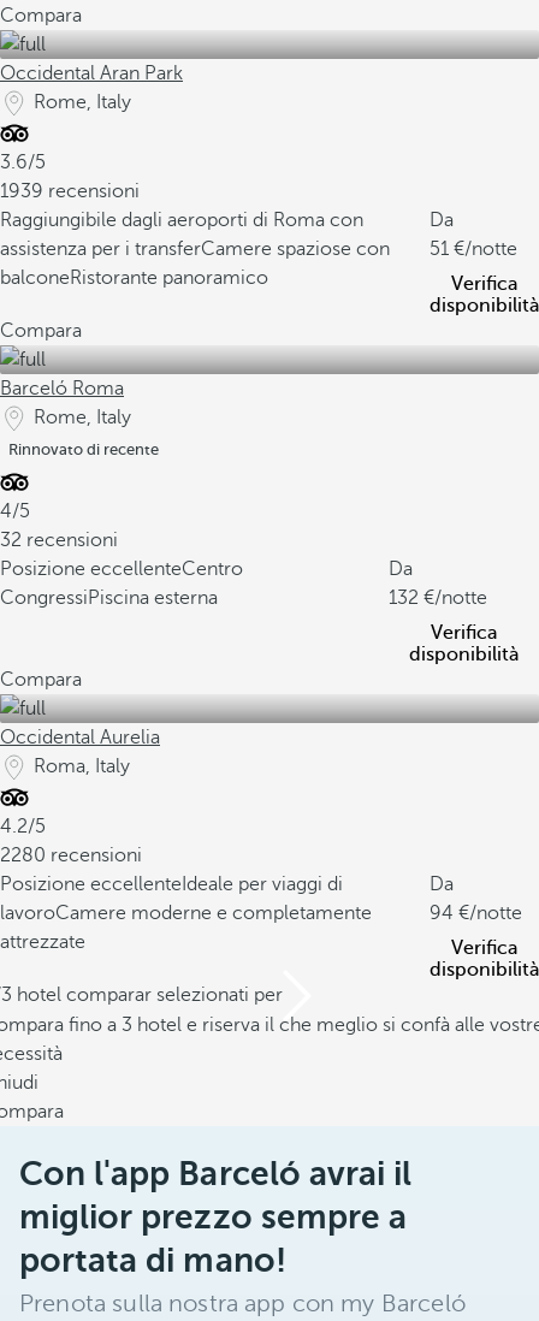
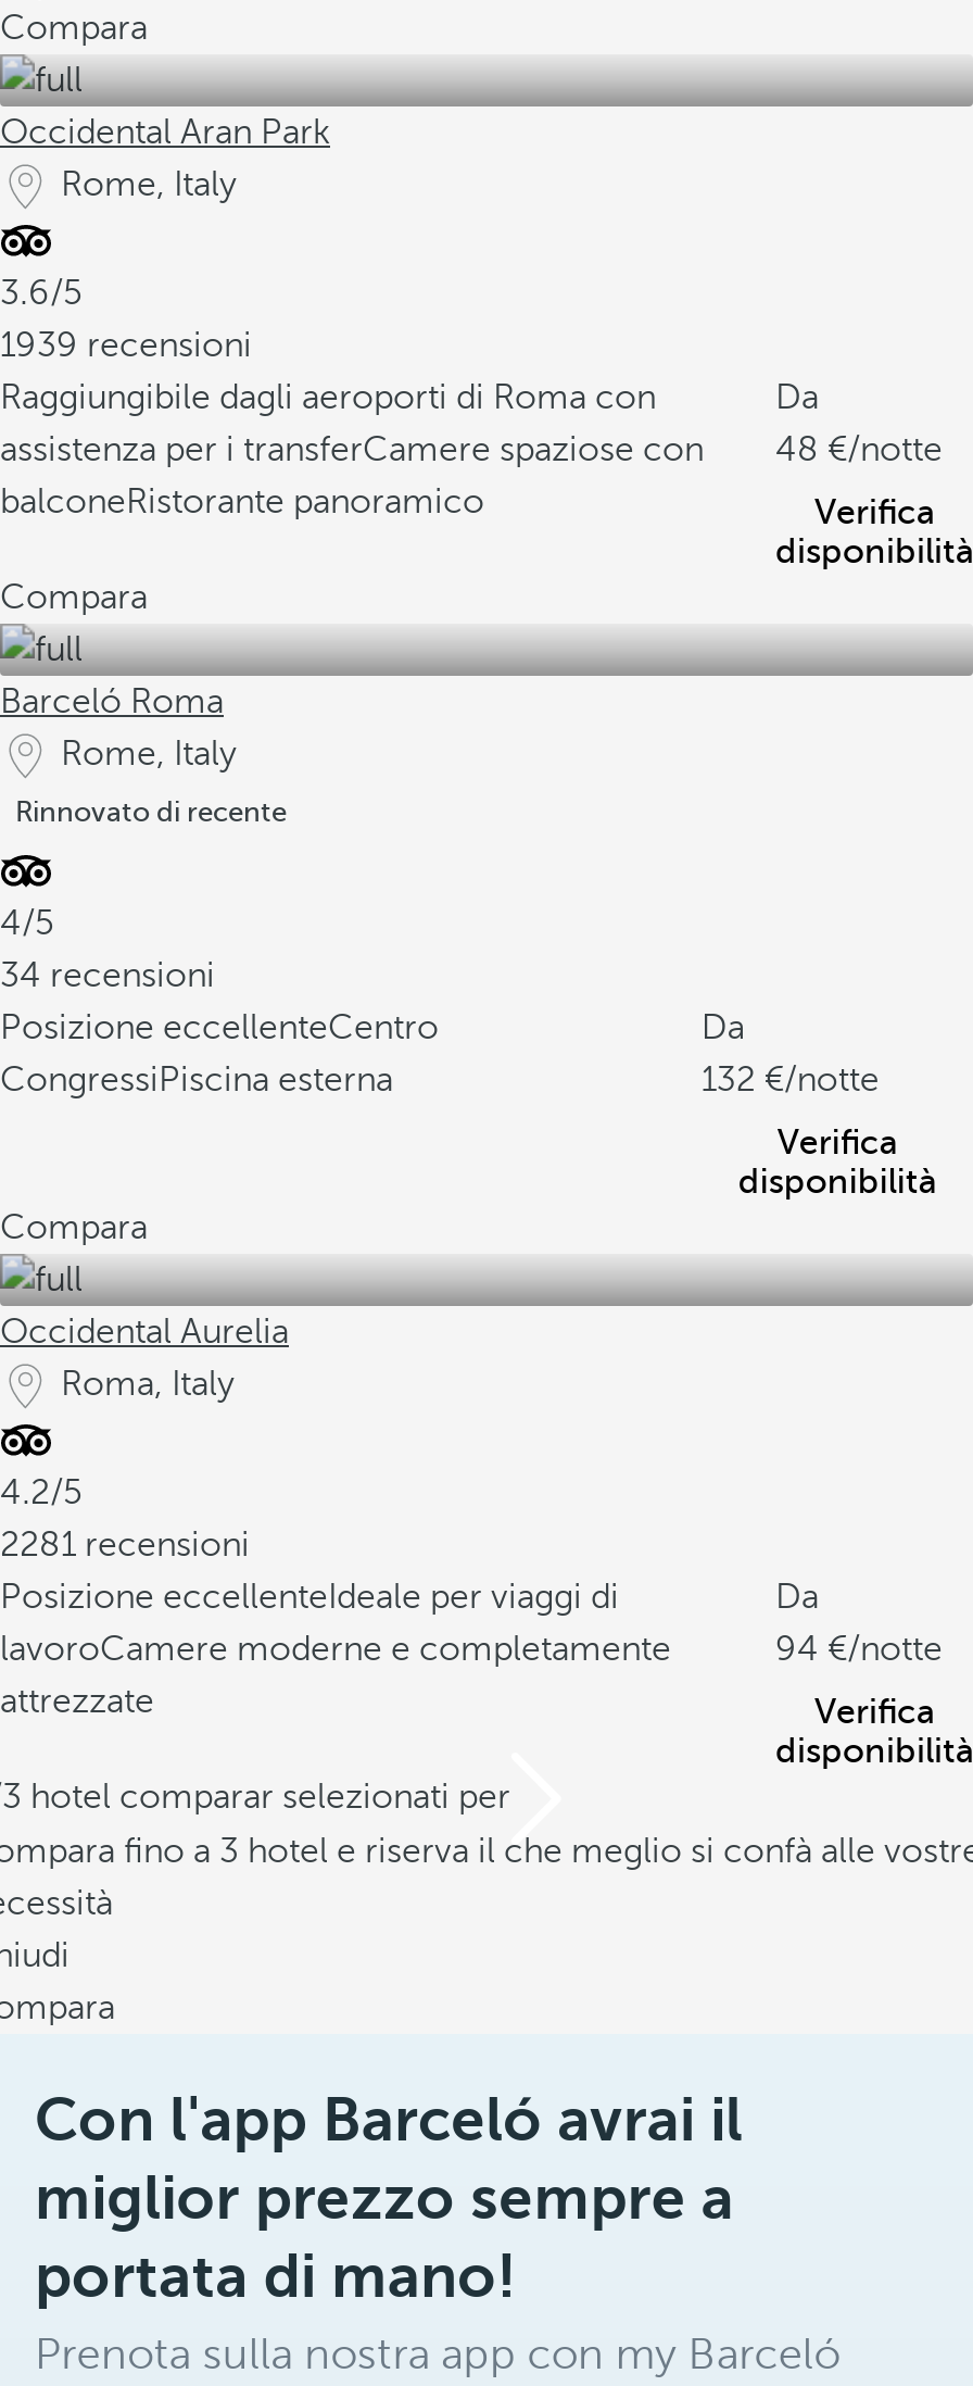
- assistenza per i transferCamere spaziose con 51 /notte
+ assistenza per i transferCamere spaziose con 48 /notte

- 32 recensioni
+ 34 recensioni

- 2280 recensioni
+ 2281 recensioni
